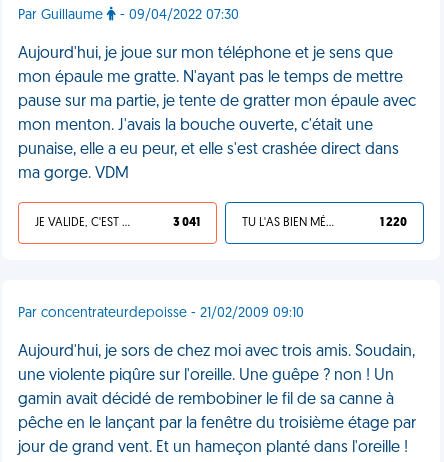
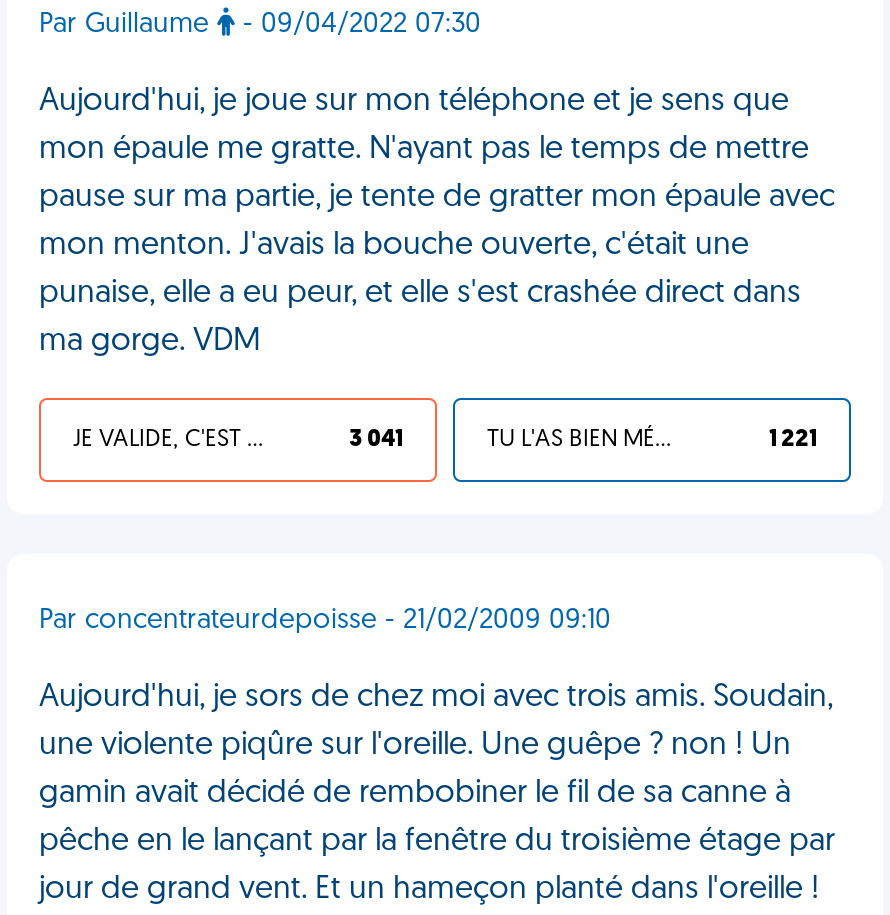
- 1 220
+ 1 221
